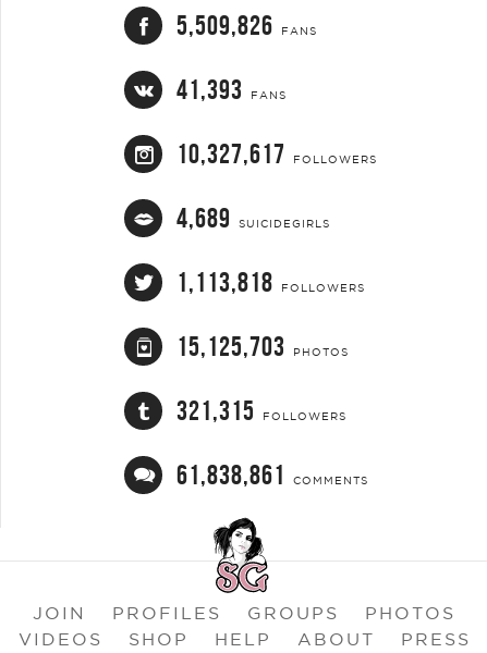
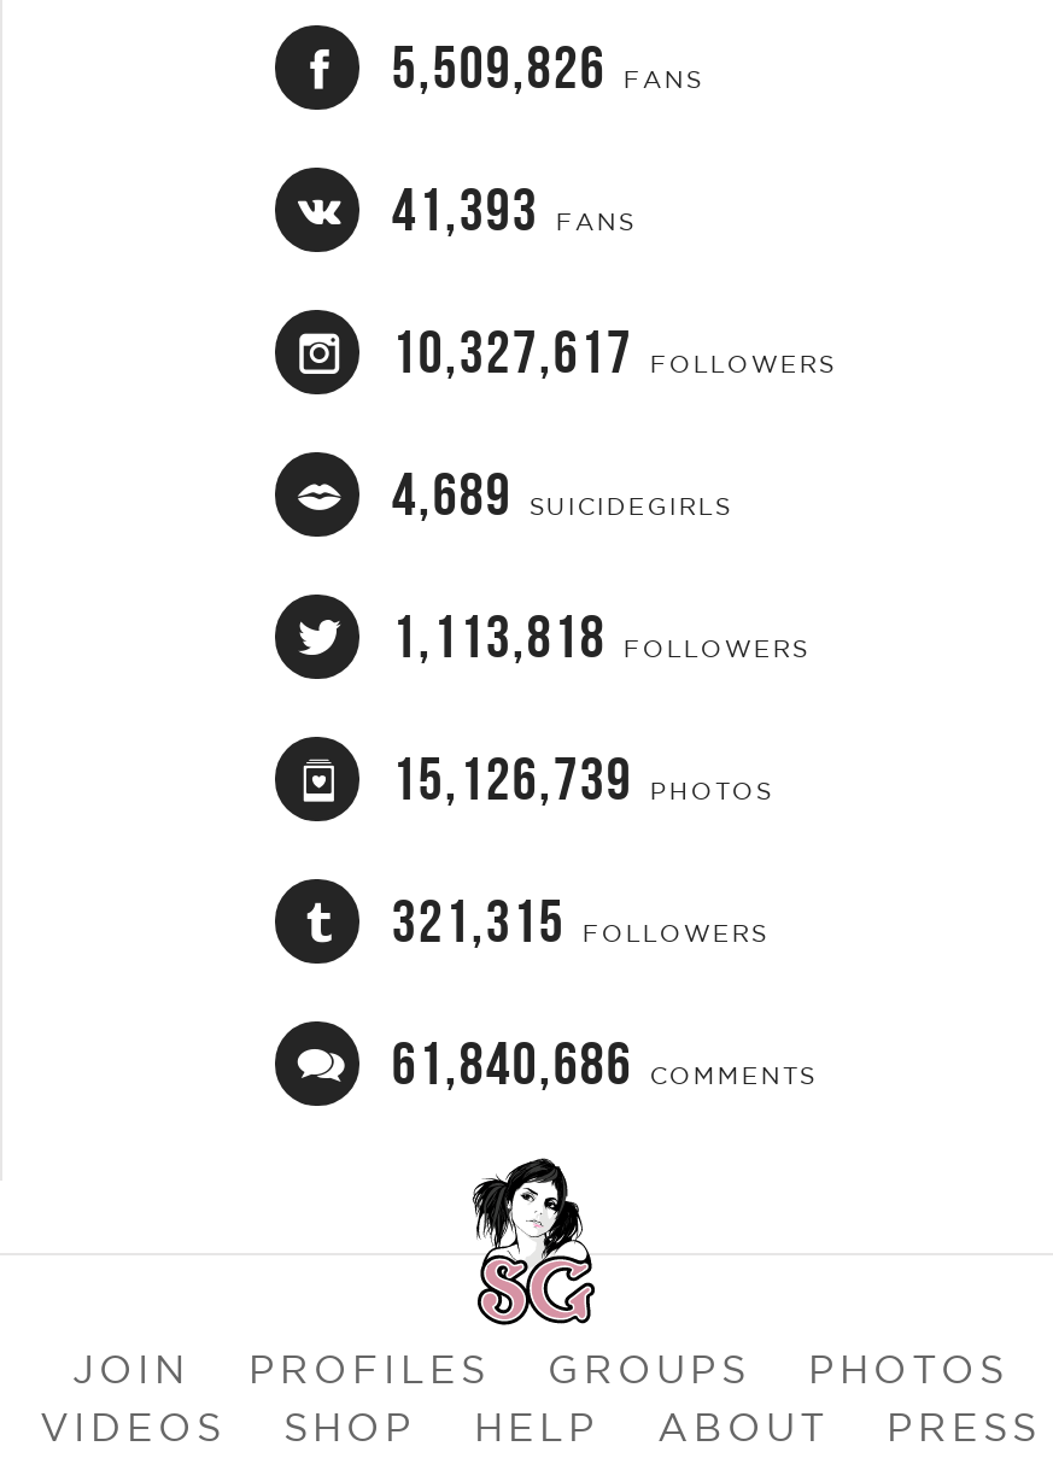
- 15,125,703 PHOTOS
+ 15,126,739 PHOTOS

- 61,838,861 COMMENTS
+ 61,840,686 COMMENTS
